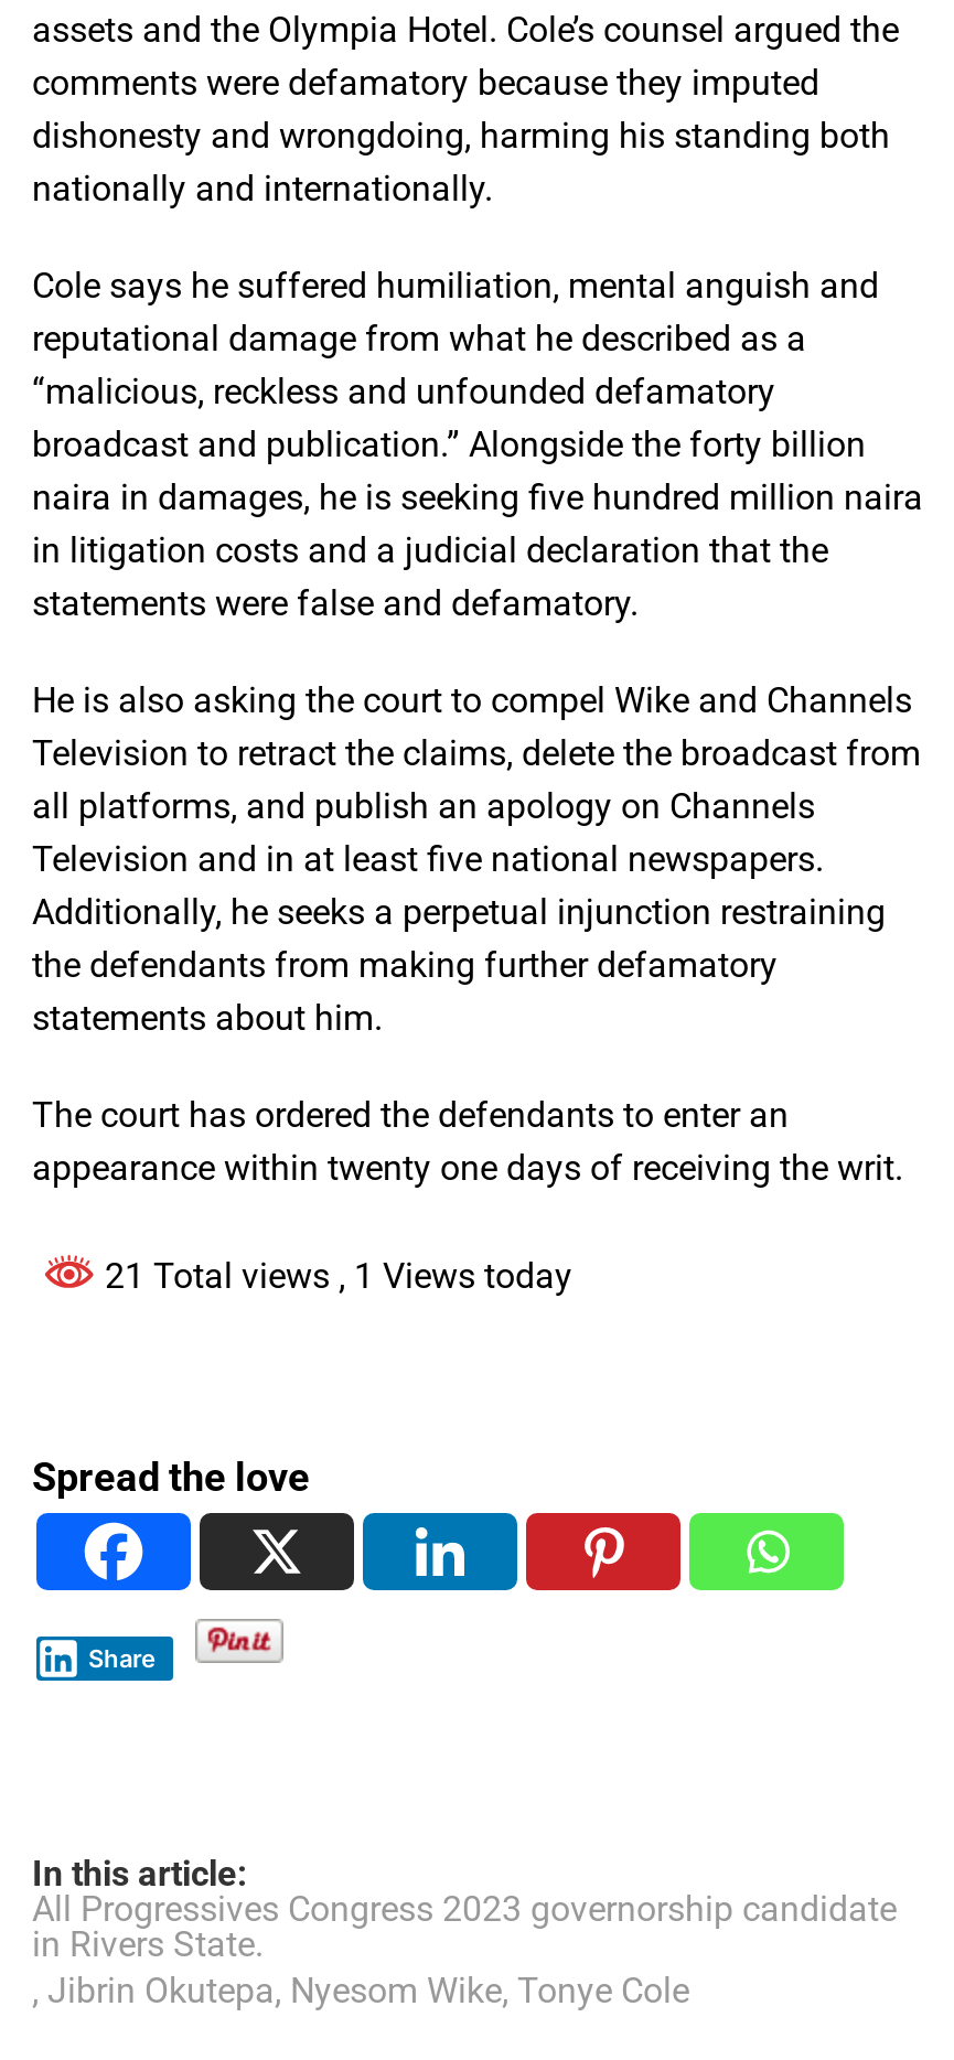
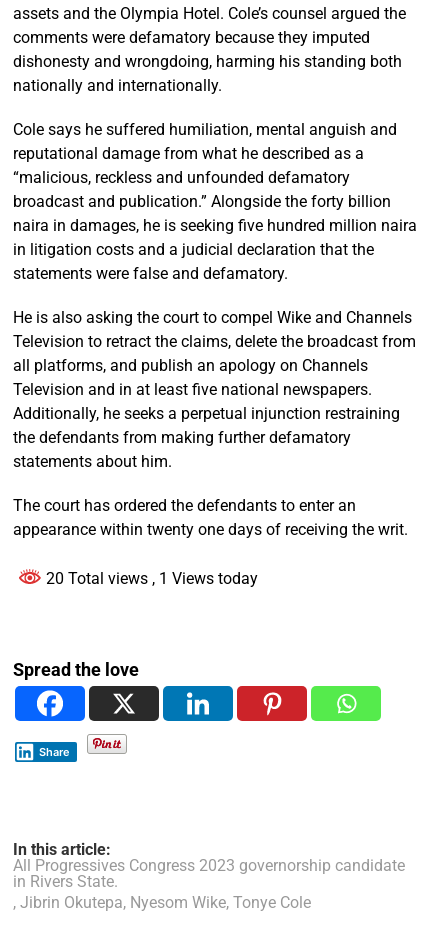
- 21 Total views, 1 Views today
+ 20 Total views, 1 Views today
